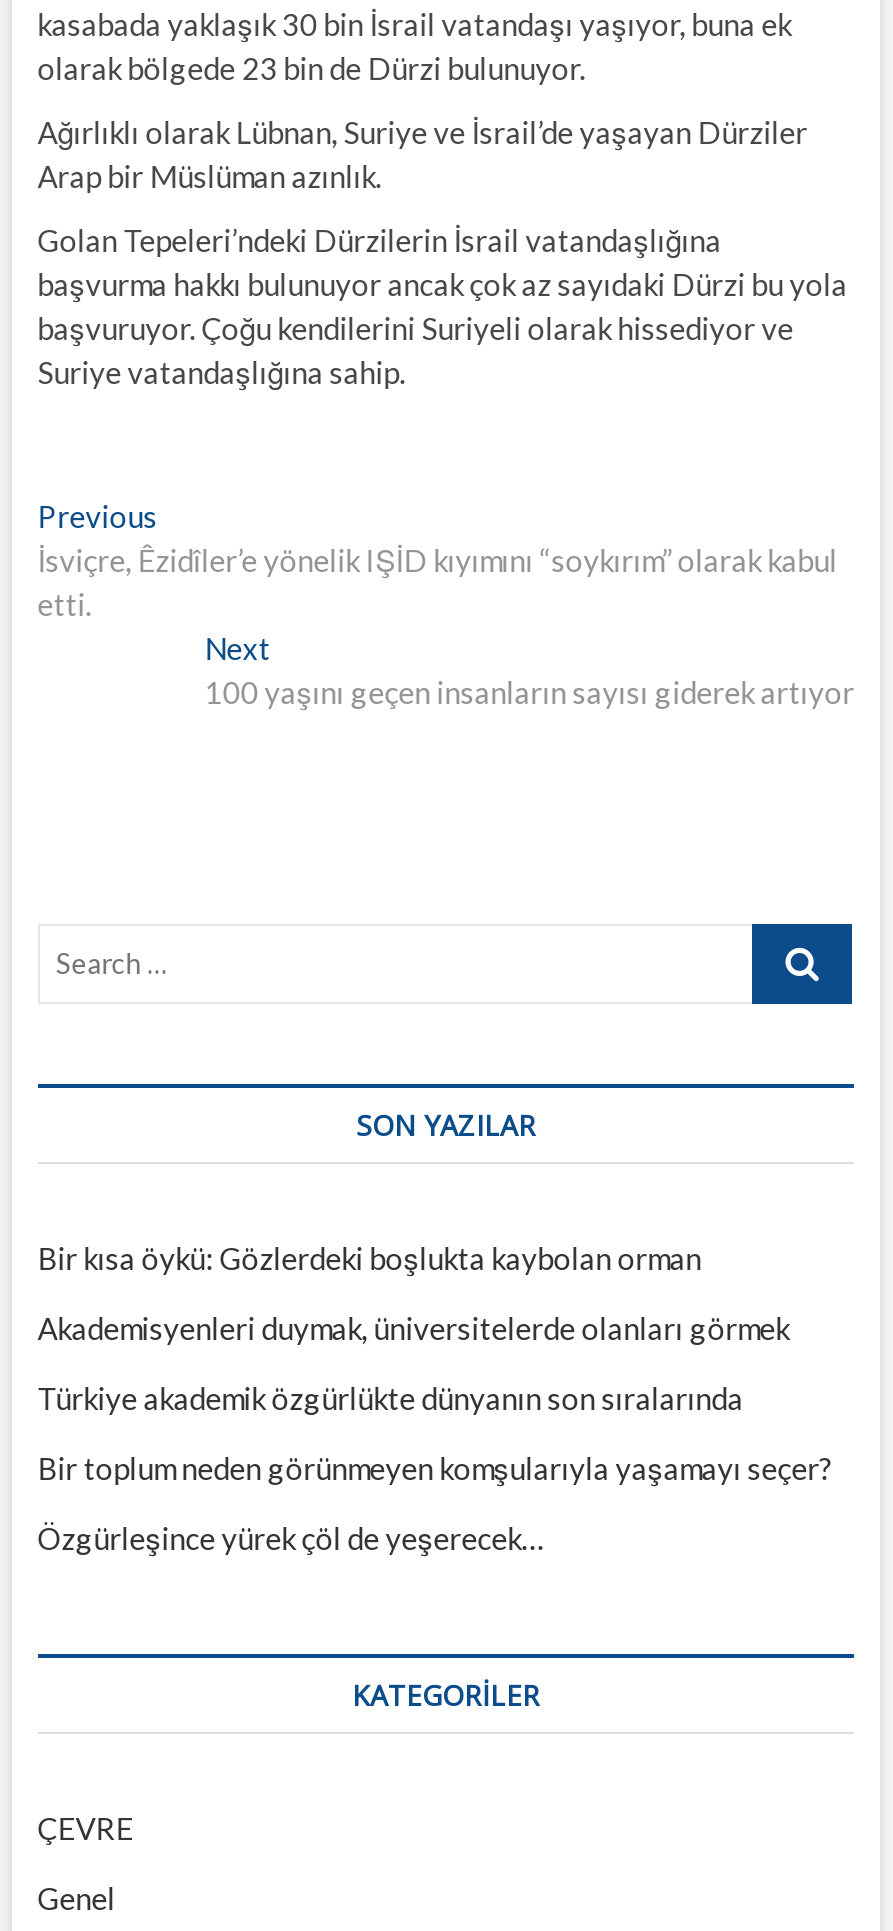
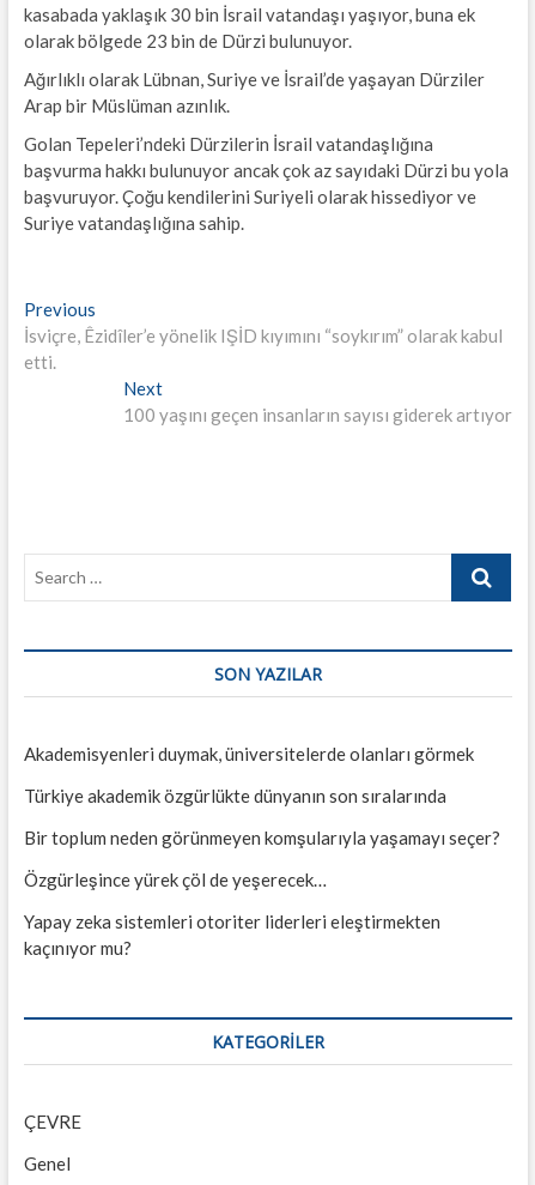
- Bir kısa öykü: Gözlerdeki boşlukta kaybolan orman

moved up: Akademisyenleri duymak, üniversitelerde olanları görmek | Türkiye akademik özgürlükte dünyanın son sıralarında | Bir toplum neden görünmeyen komşularıyla yaşamayı seçer? | Özgürleşince yürek çöl de yeşerecek…

+ Yapay zeka sistemleri otoriter liderleri eleştirmekten
+ kaçınıyor mu?
